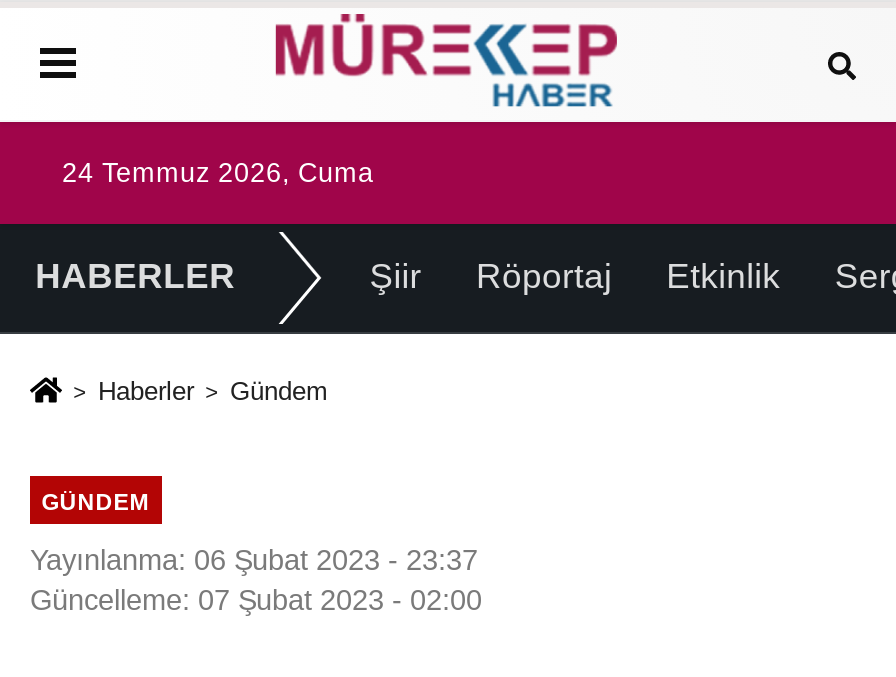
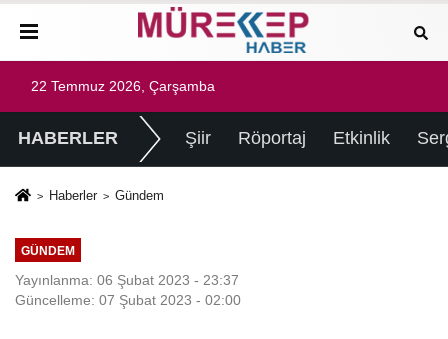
- 24 Temmuz 2026, Cuma
+ 22 Temmuz 2026, Çarşamba
